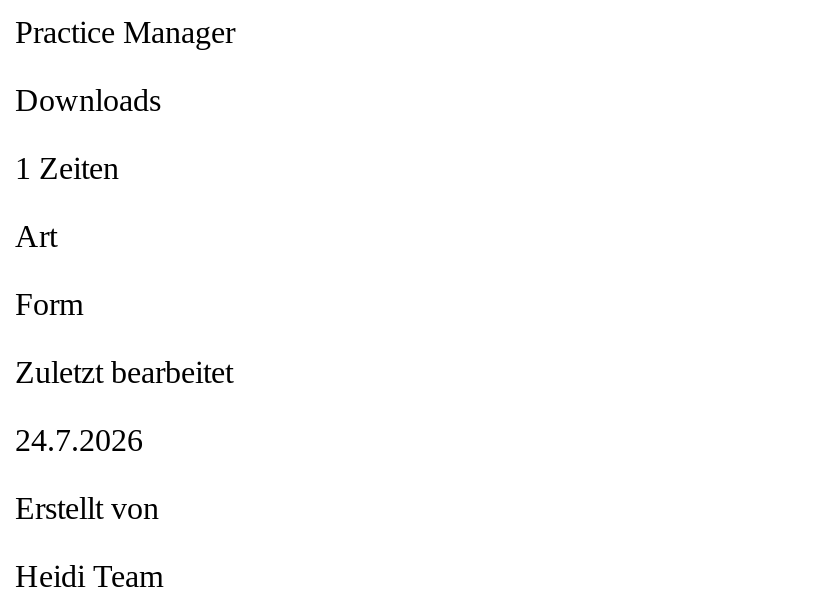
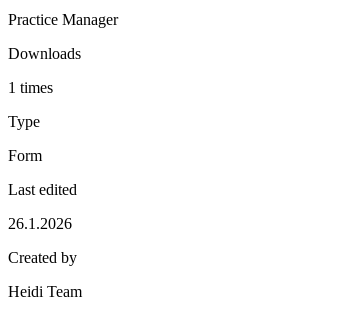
- 1 Zeiten
+ 1 times

- Art
+ Type

- Zuletzt bearbeitet
+ Last edited

- 24.7.2026
+ 26.1.2026

- Erstellt von
+ Created by
